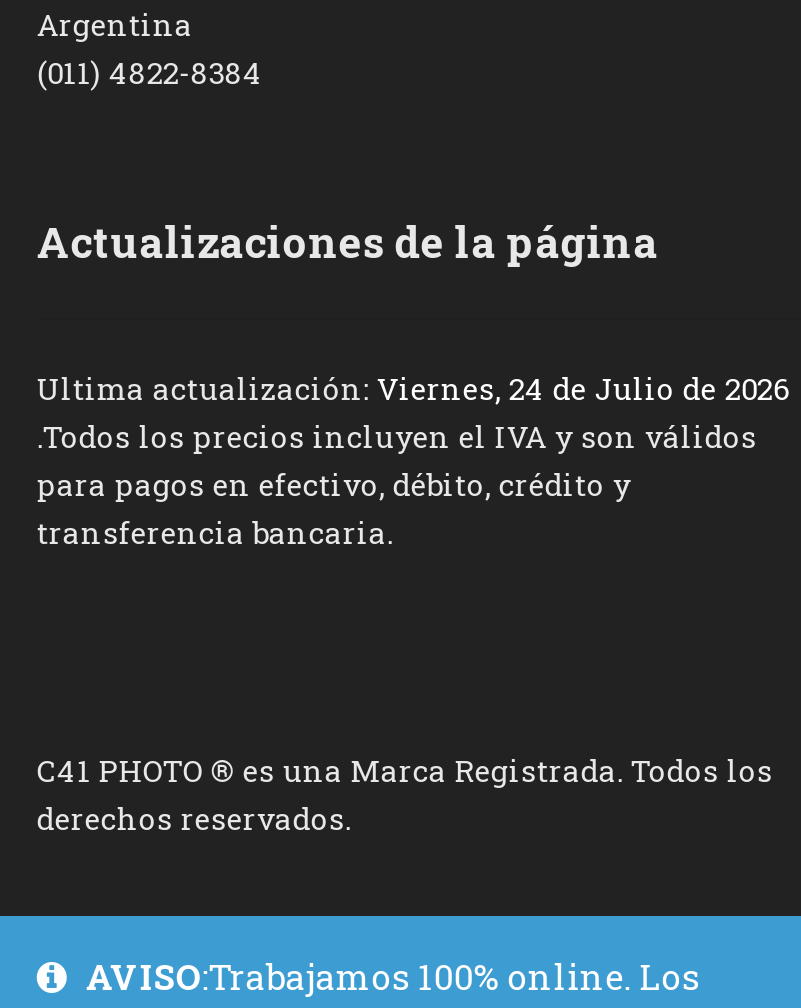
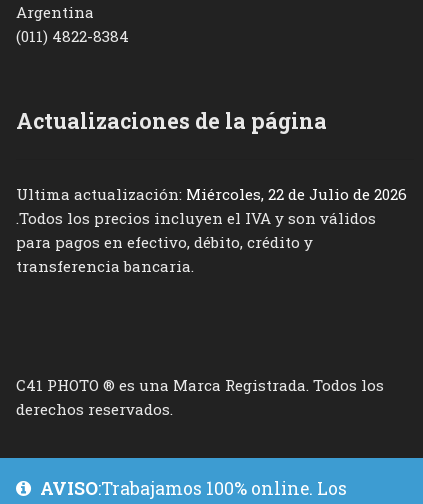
- Ultima actualización: Viernes, 24 de Julio de 2026
+ Ultima actualización: Miércoles, 22 de Julio de 2026
